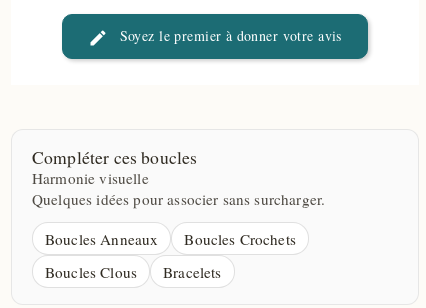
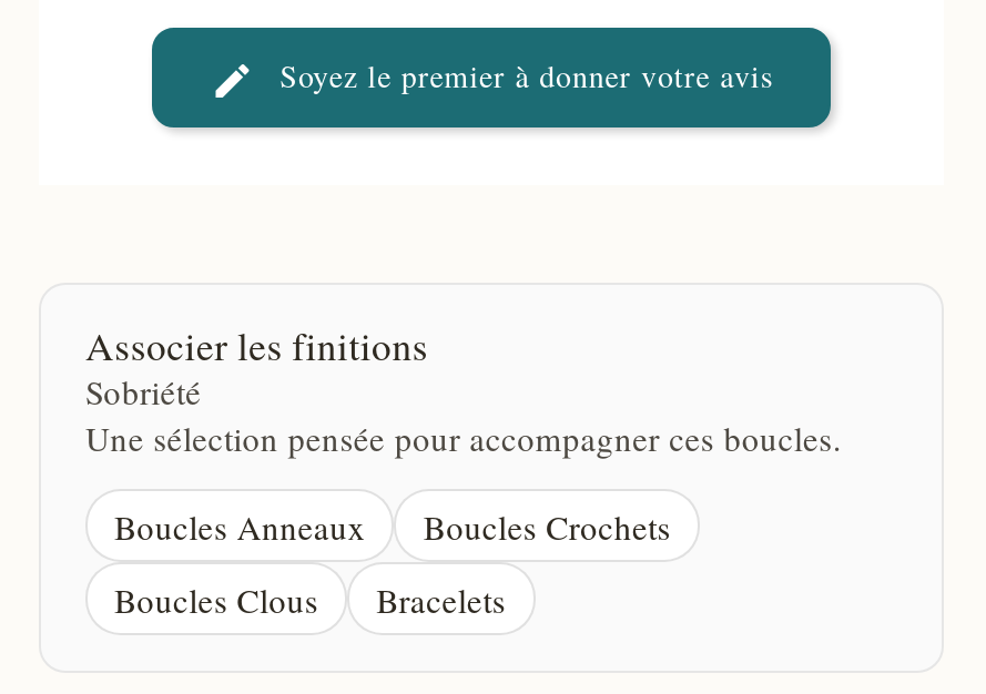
- Compléter ces boucles
- Harmonie visuelle
- Quelques idées pour associer sans surcharger.
+ Associer les finitions
+ Sobriété
+ Une sélection pensée pour accompagner ces boucles.
